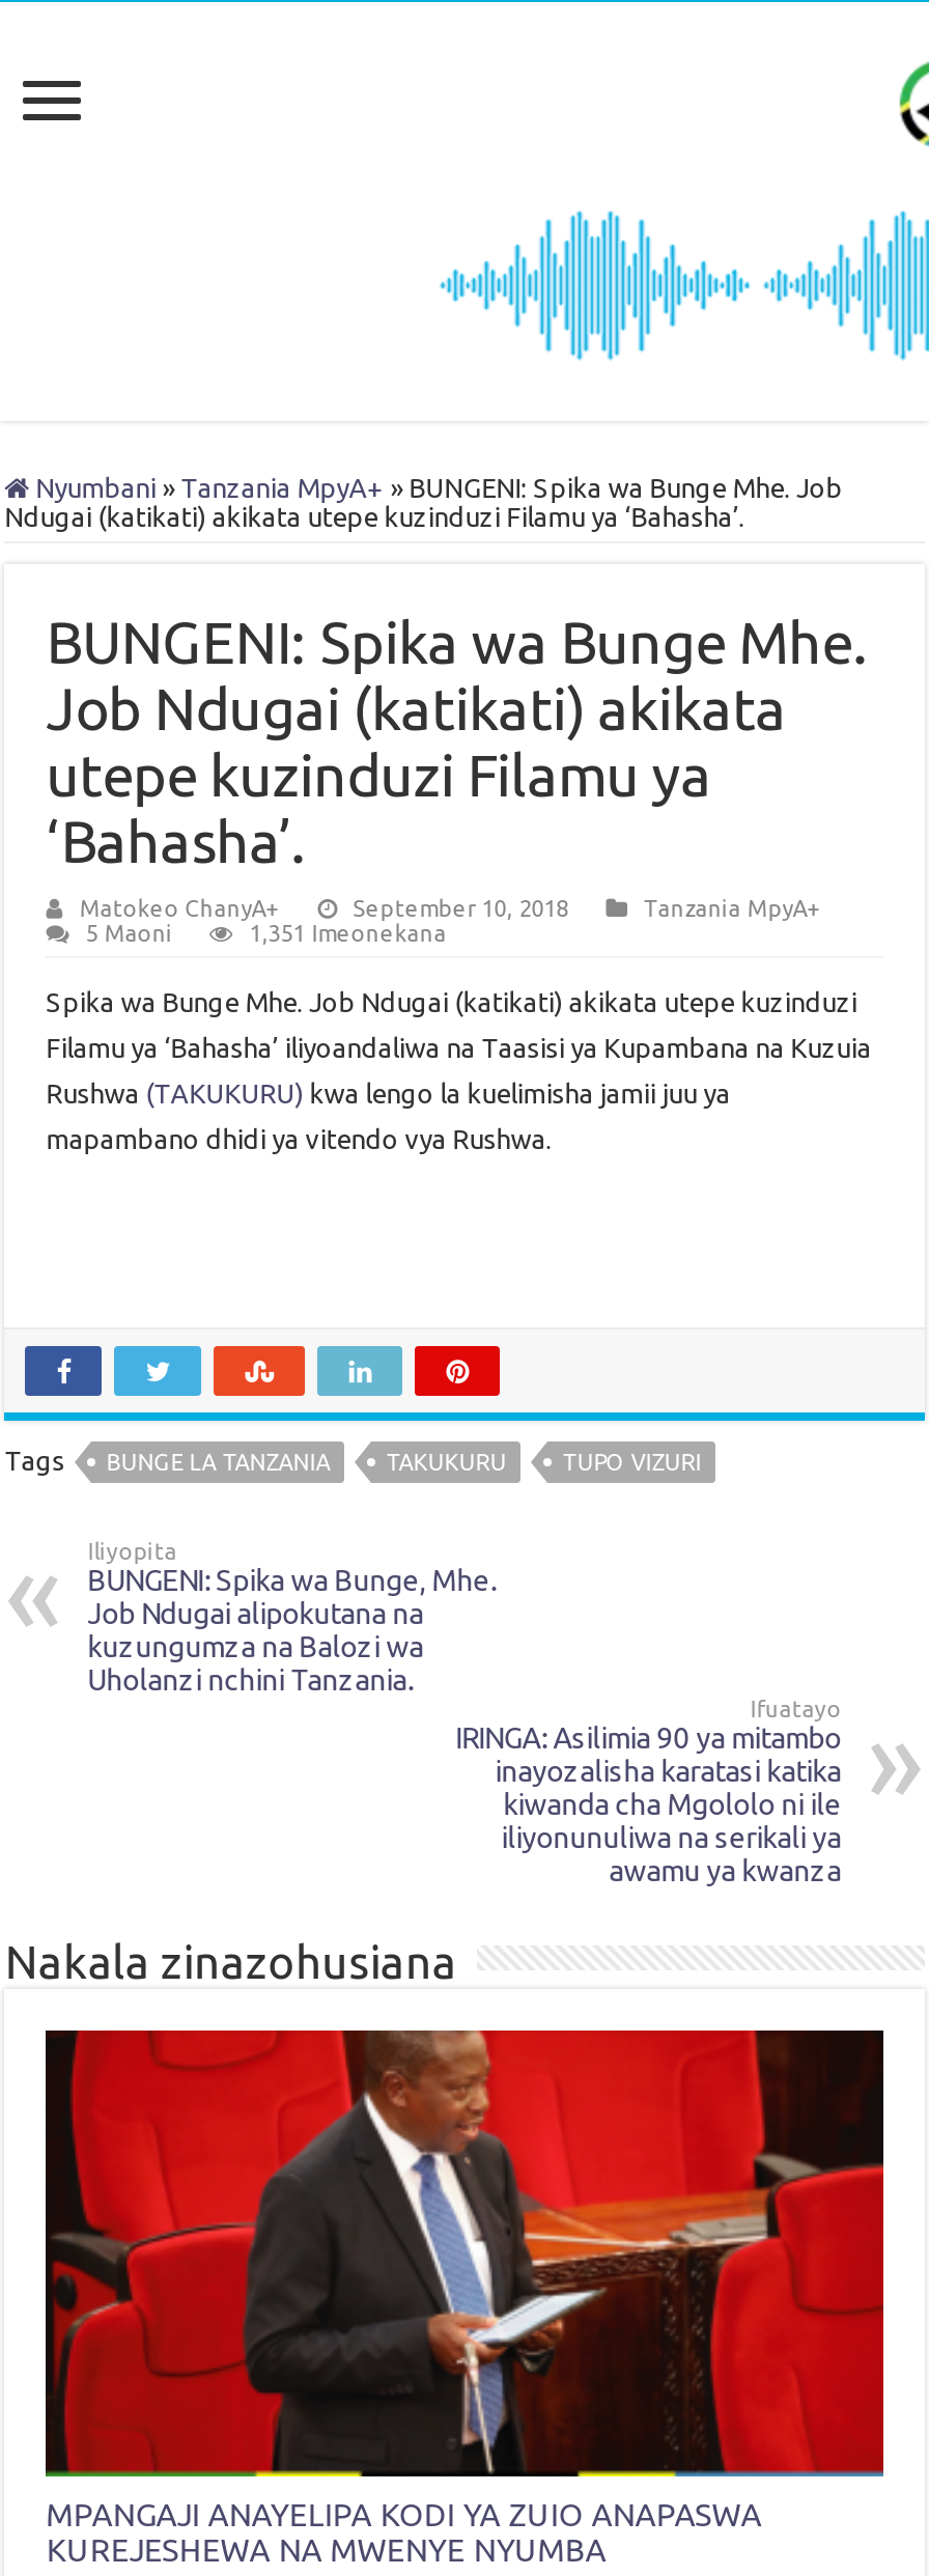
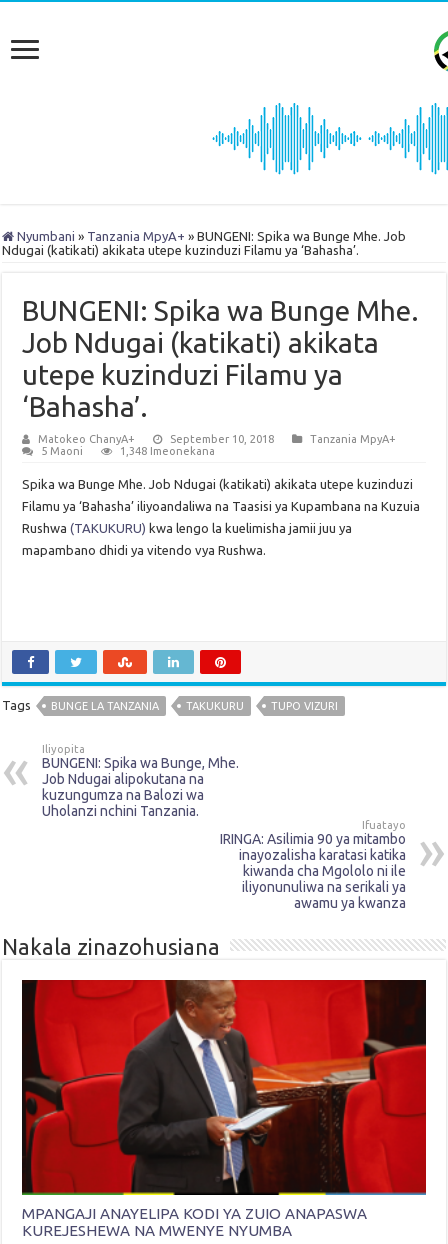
- 1,351 Imeonekana
+ 1,348 Imeonekana
